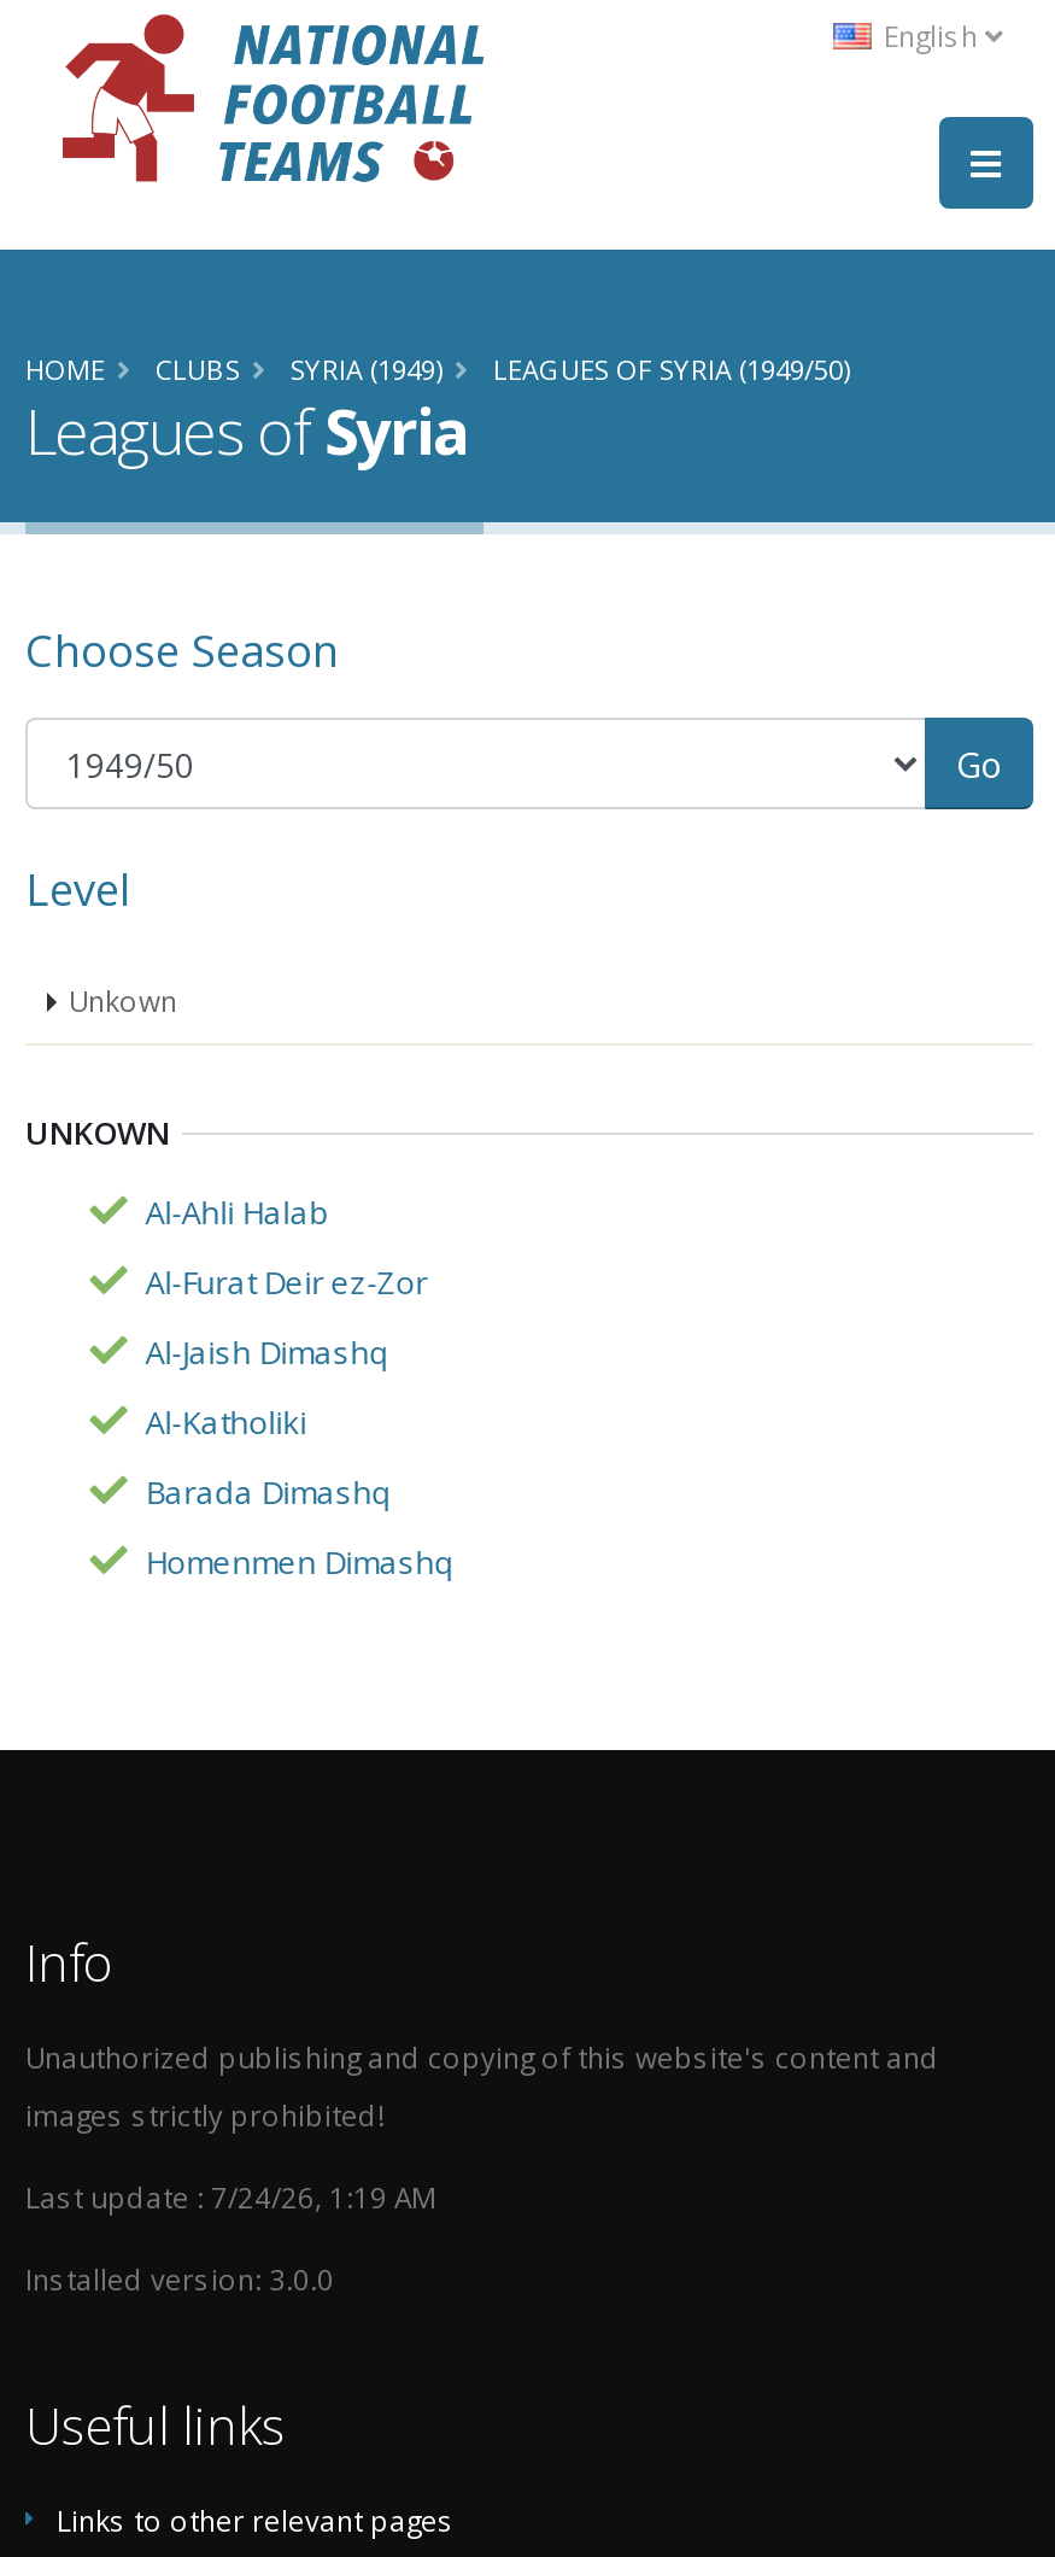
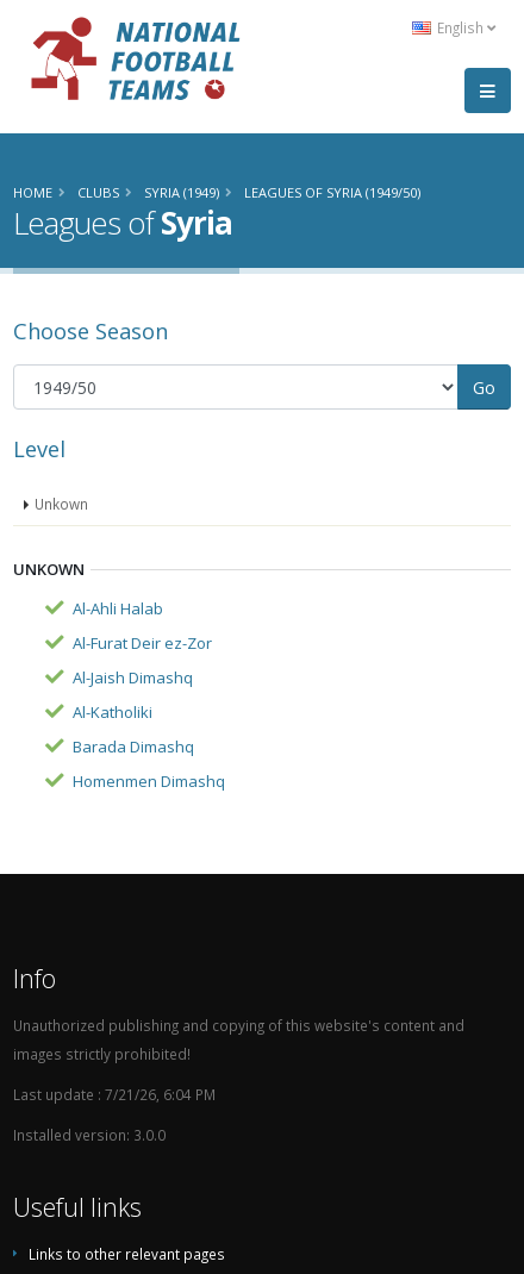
- Last update : 7/24/26, 1:19 AM
+ Last update : 7/21/26, 6:04 PM
